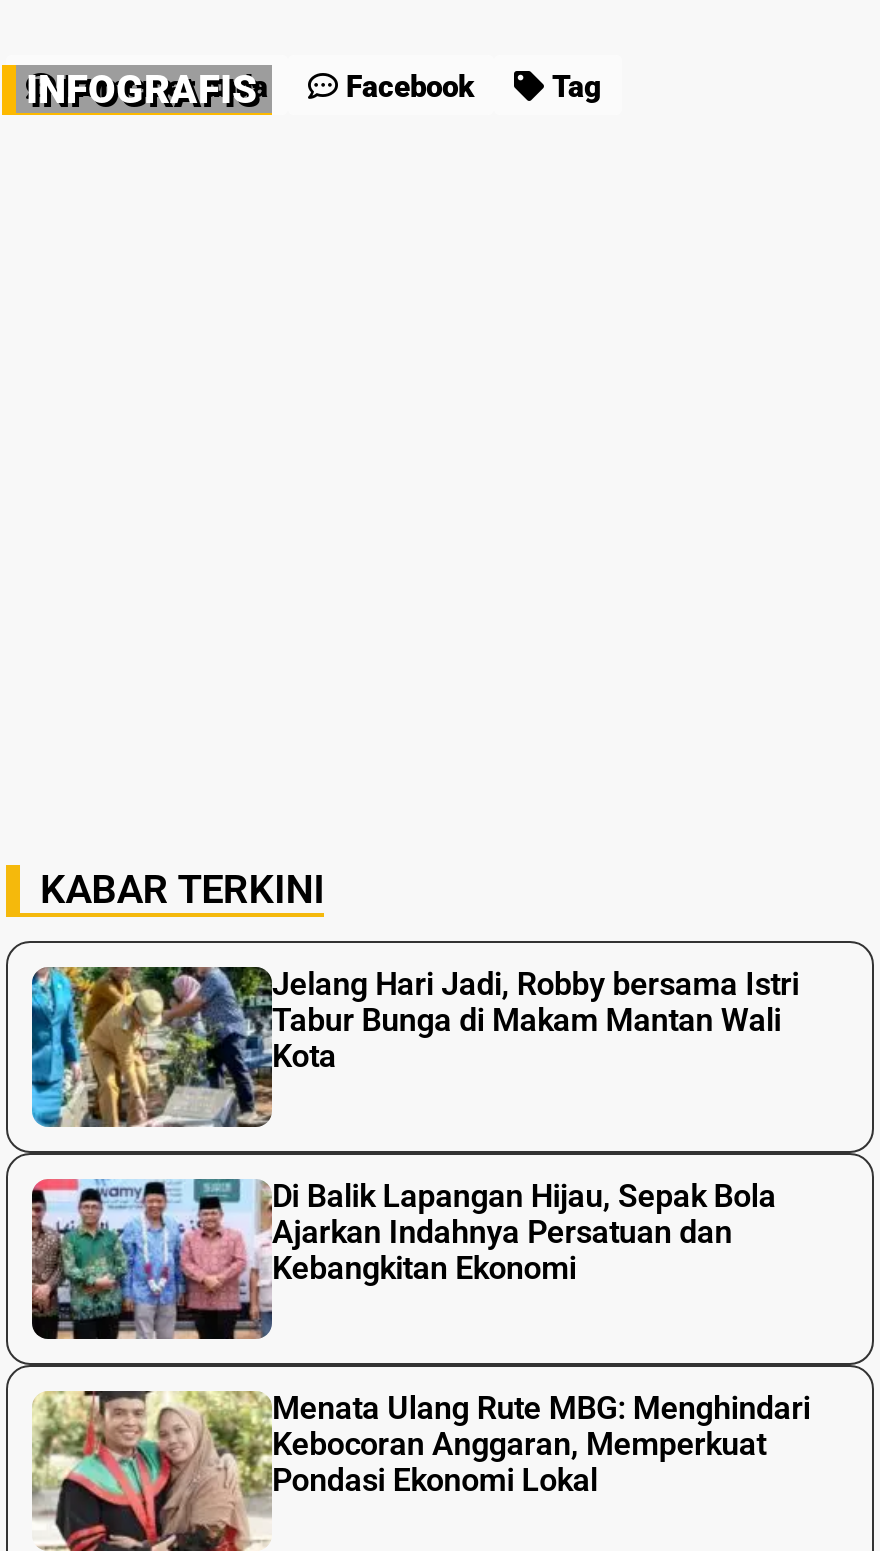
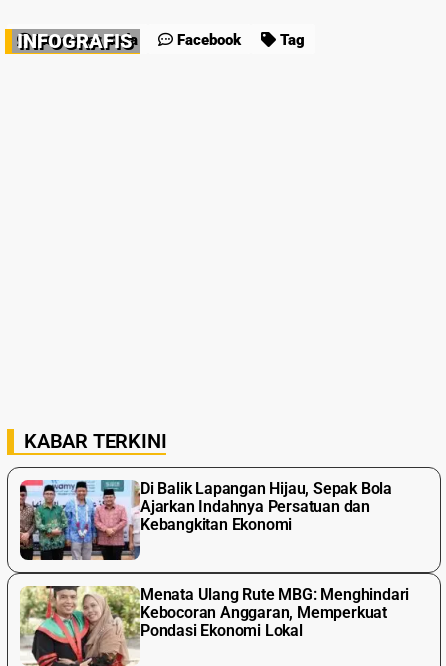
- [image]
- Jelang Hari Jadi, Robby bersama Istri
- Tabur Bunga di Makam Mantan Wali
- Kota
